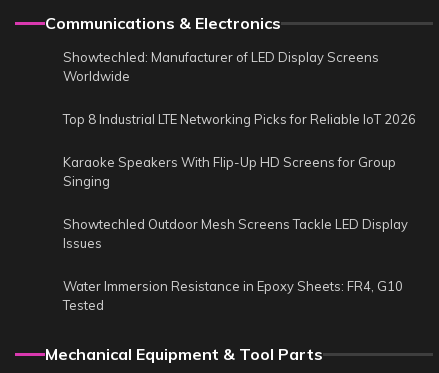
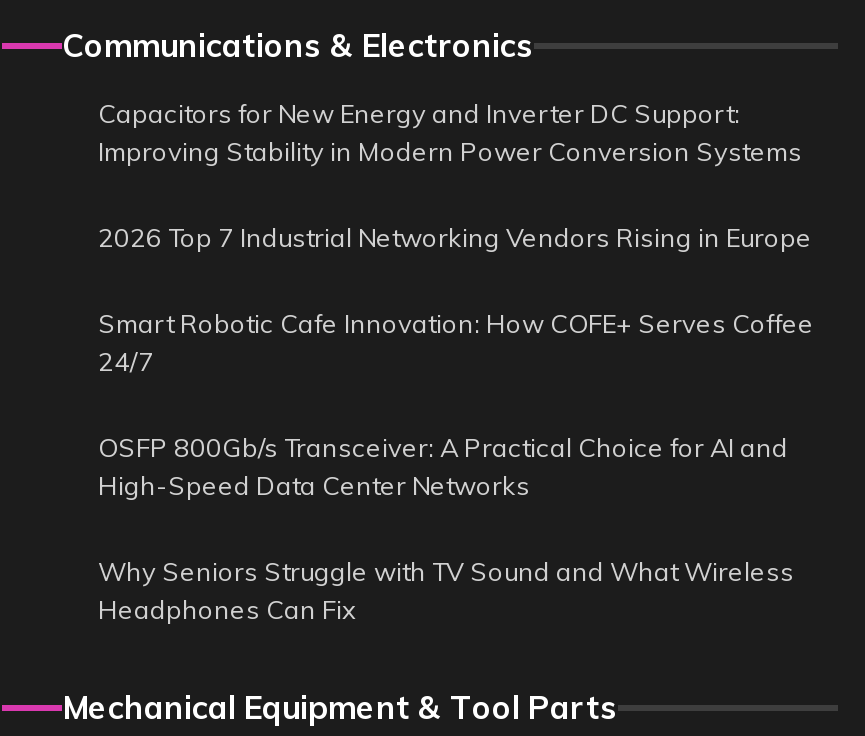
- Showtechled: Manufacturer of LED Display Screens
- Worldwide
+ Capacitors for New Energy and Inverter DC Support:
+ Improving Stability in Modern Power Conversion Systems

- Top 8 Industrial LTE Networking Picks for Reliable IoT 2026
+ 2026 Top 7 Industrial Networking Vendors Rising in Europe

- Karaoke Speakers With Flip-Up HD Screens for Group
- Singing
+ Smart Robotic Cafe Innovation: How COFE+ Serves Coffee
+ 24/7

- Showtechled Outdoor Mesh Screens Tackle LED Display
- Issues
+ OSFP 800Gb/s Transceiver: A Practical Choice for AI and
+ High-Speed Data Center Networks

- Water Immersion Resistance in Epoxy Sheets: FR4, G10
- Tested
+ Why Seniors Struggle with TV Sound and What Wireless
+ Headphones Can Fix
